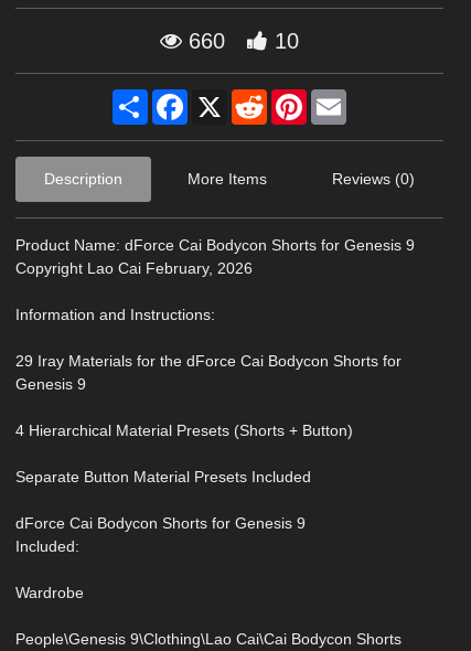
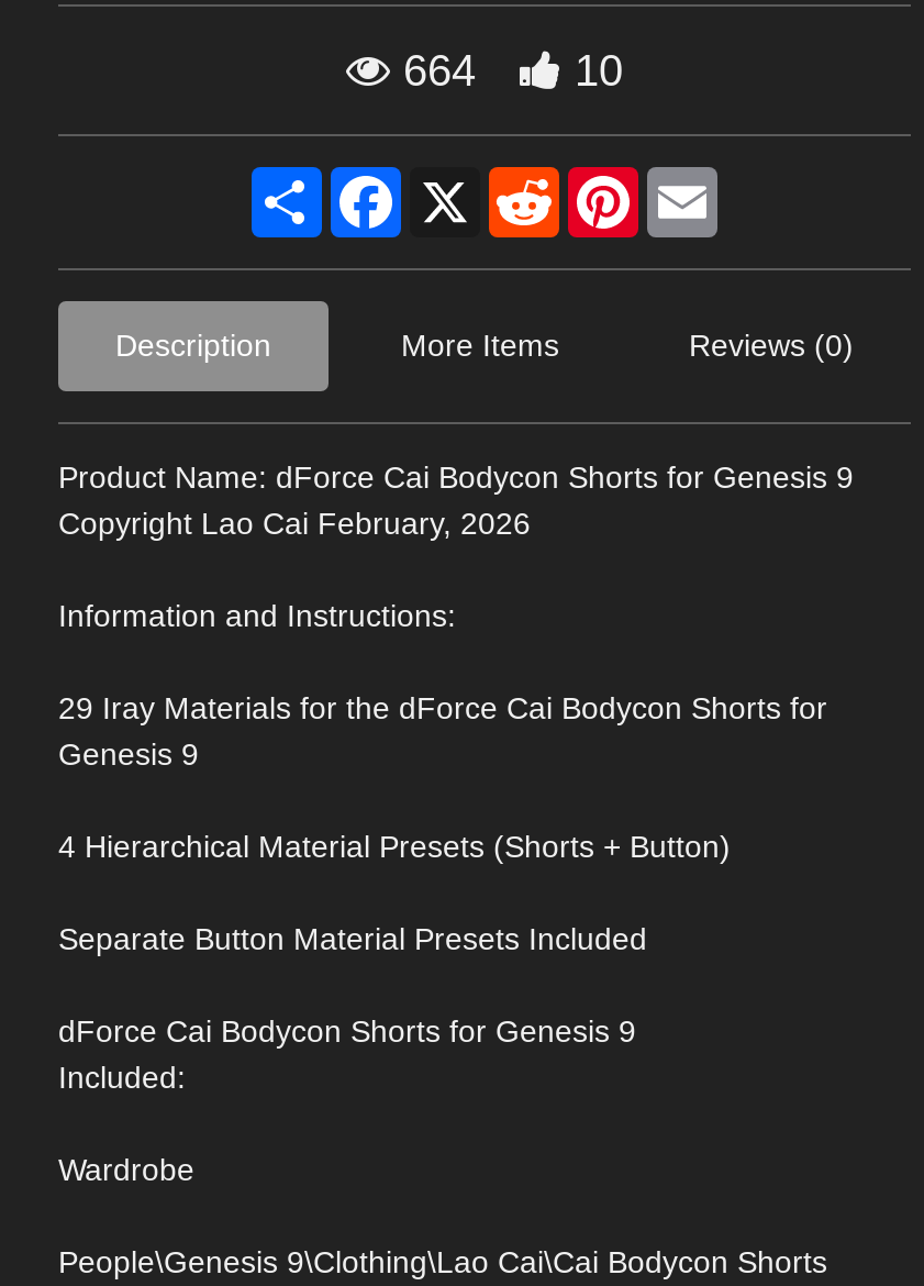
- 660 10
+ 664 10
